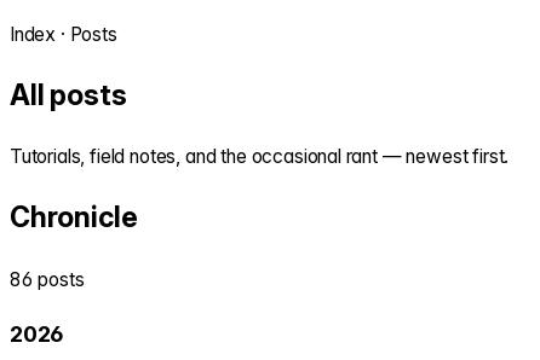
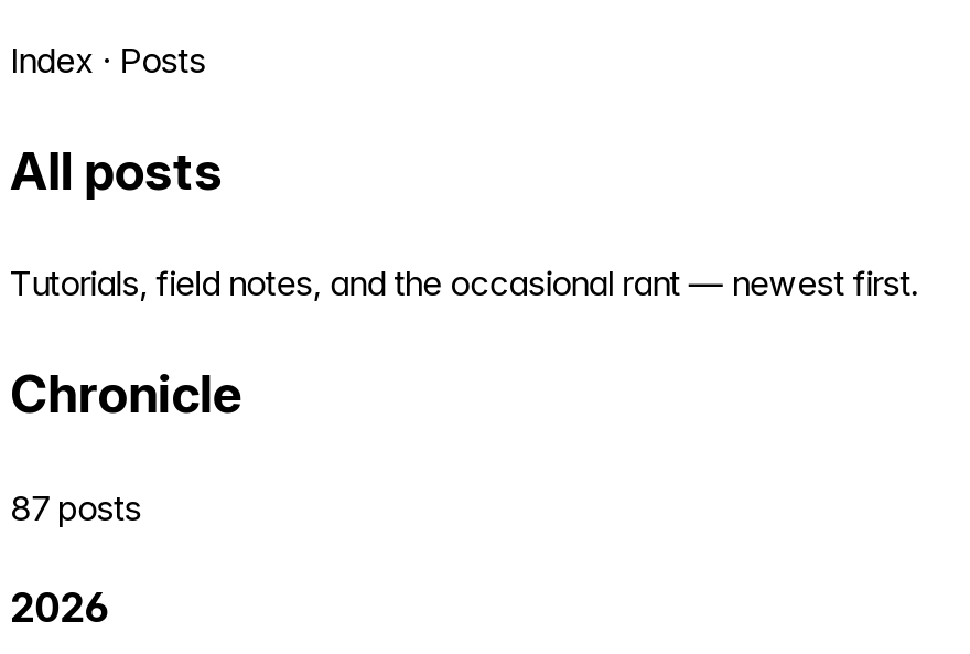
- 86 posts
+ 87 posts
